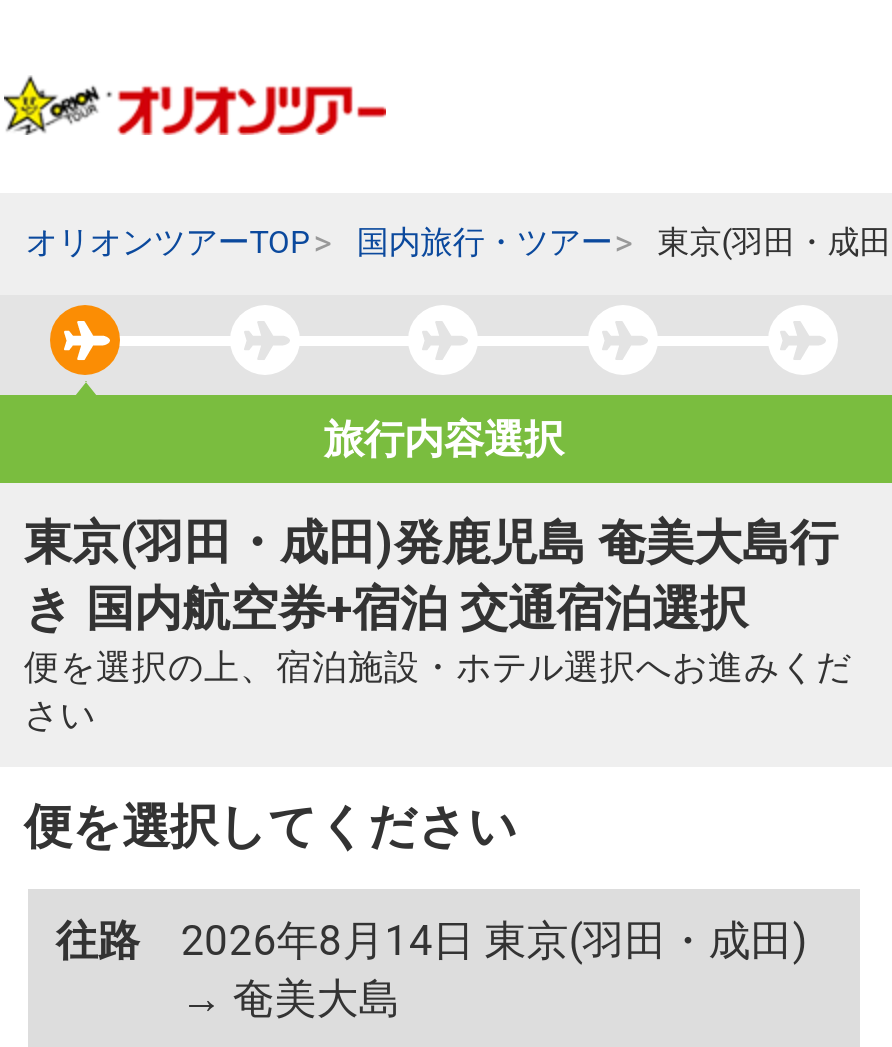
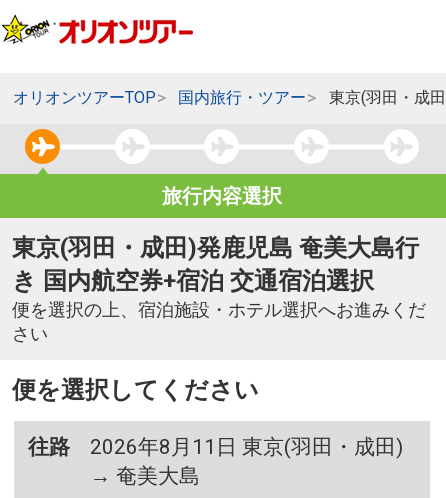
- 2026年8月14日 東京(羽田・成田)
+ 2026年8月11日 東京(羽田・成田)
